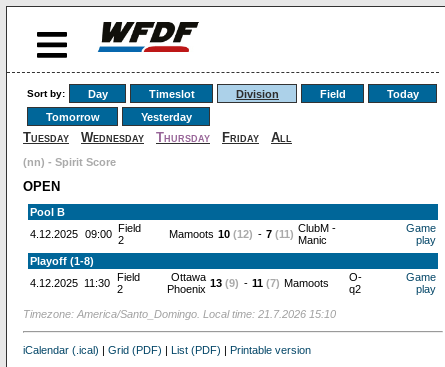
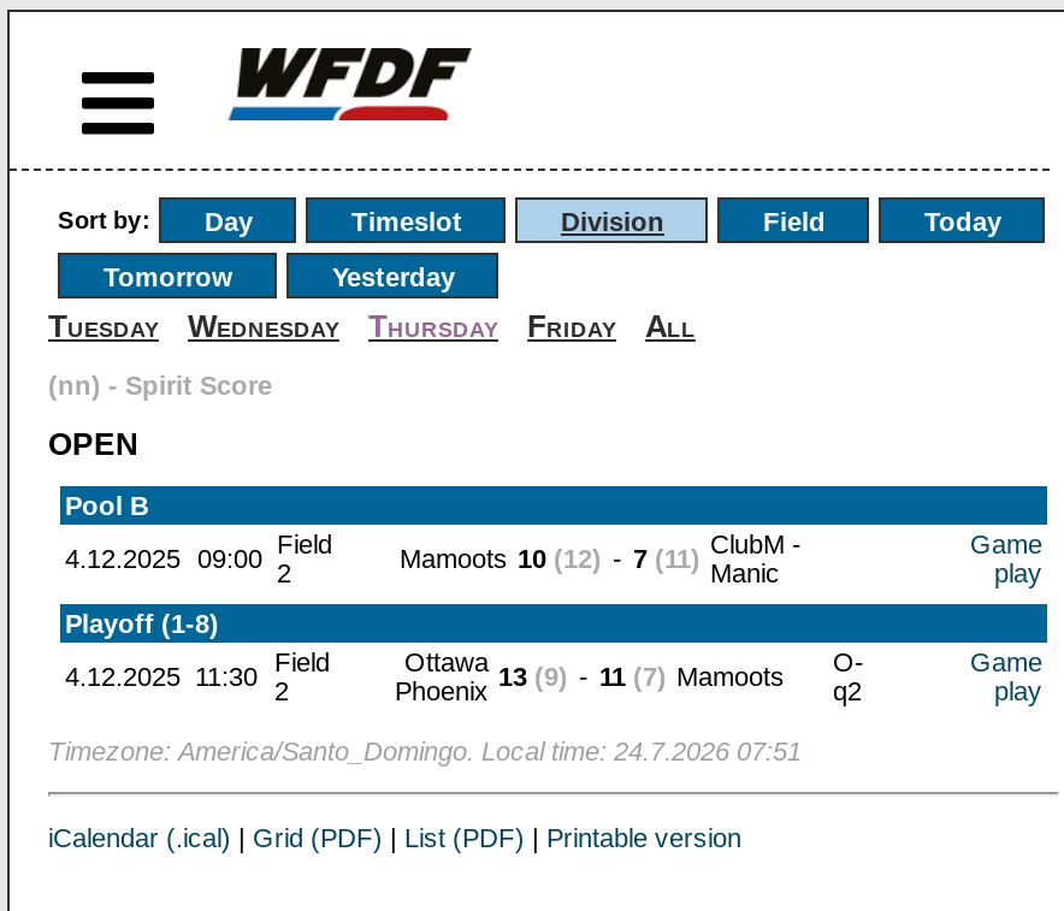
- Timezone: America/Santo_Domingo. Local time: 21.7.2026 15:10
+ Timezone: America/Santo_Domingo. Local time: 24.7.2026 07:51
